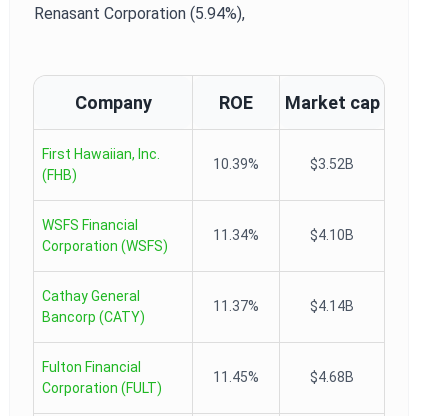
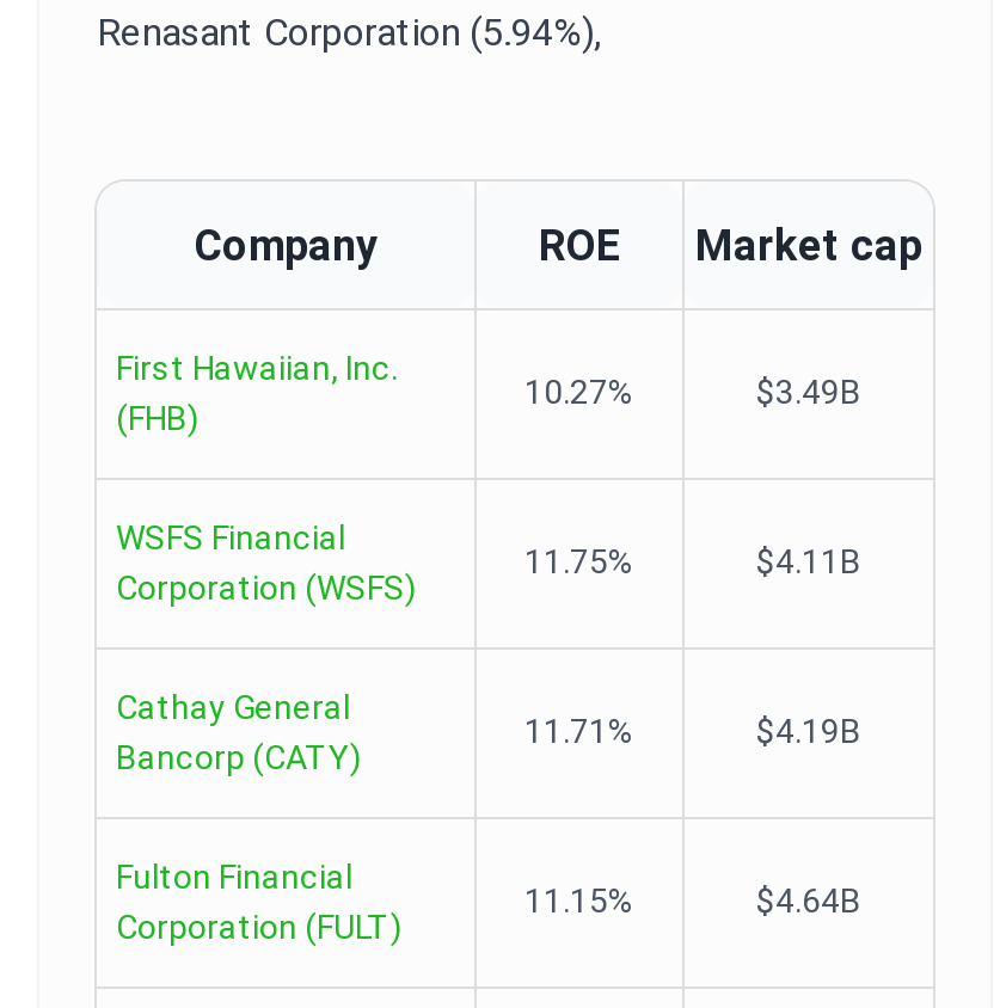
- 10.39%
- $3.52B
+ 10.27%
+ $3.49B

- 11.34%
- $4.10B
+ 11.75%
+ $4.11B

- 11.37%
- $4.14B
+ 11.71%
+ $4.19B

- 11.45%
- $4.68B
+ 11.15%
+ $4.64B
